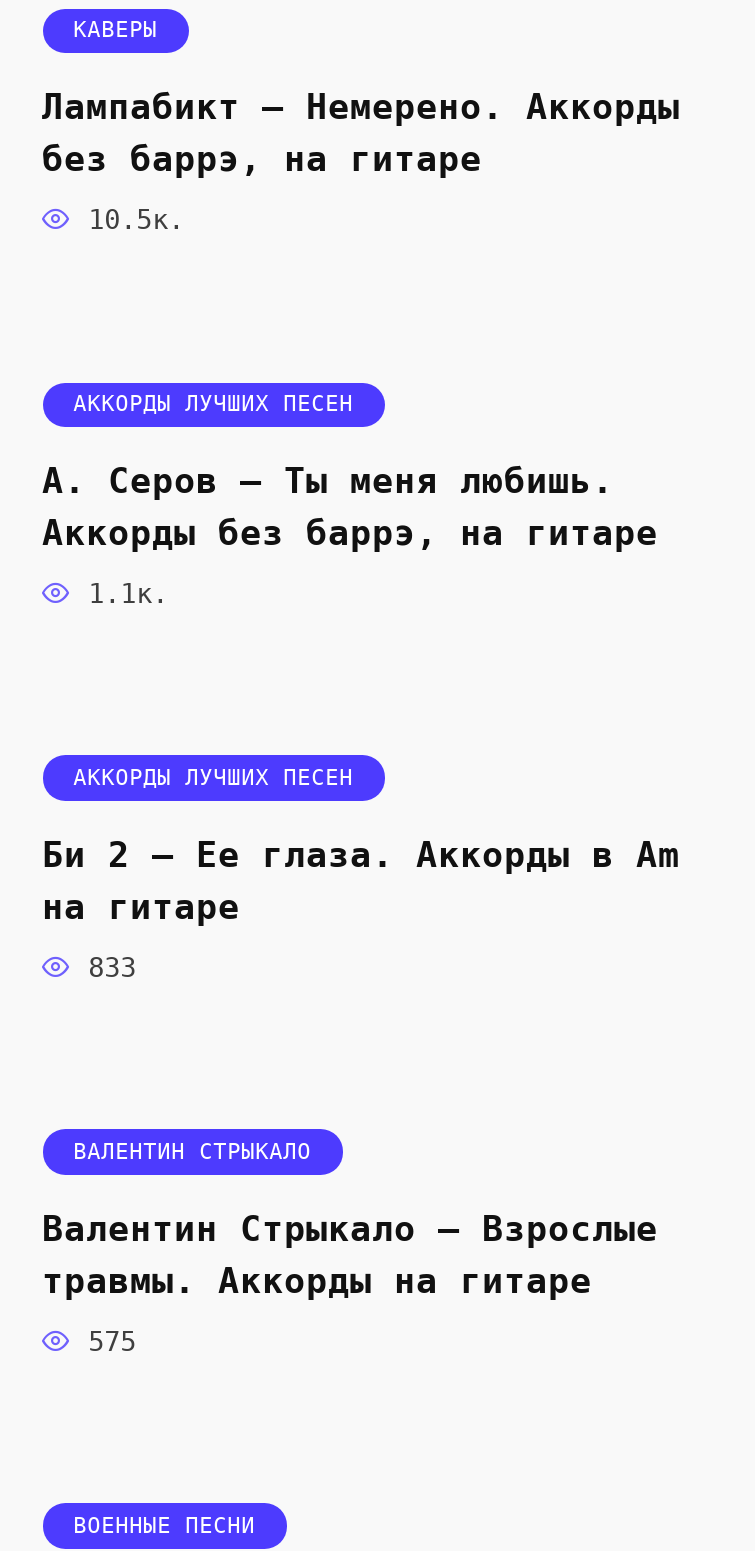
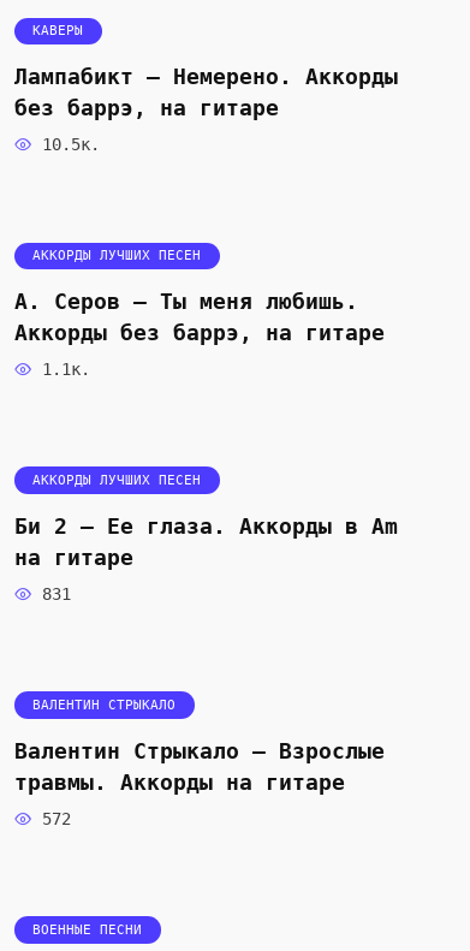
- 833
+ 831

- 575
+ 572
